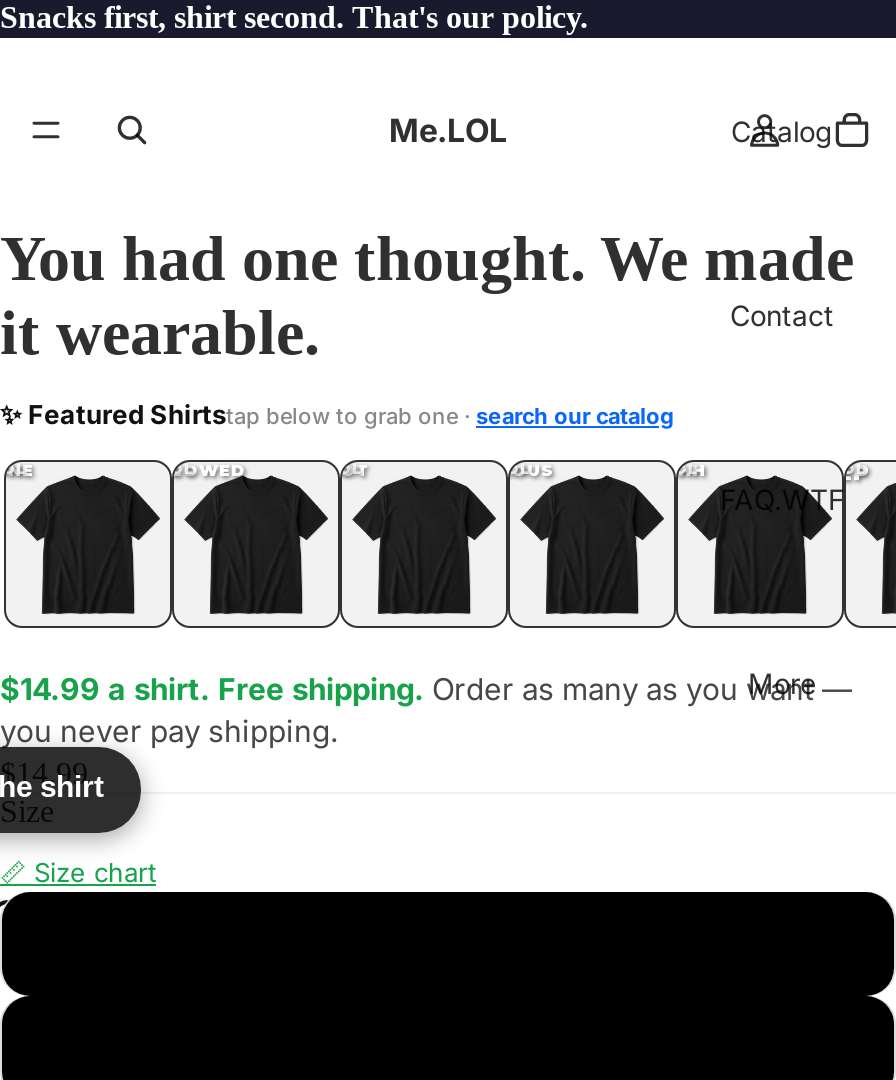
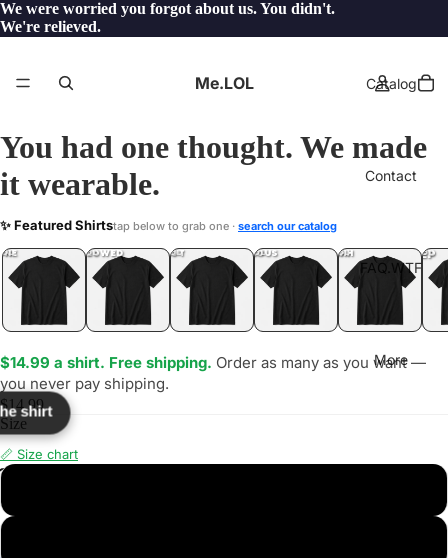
- Snacks first, shirt second. That's our policy.
+ We were worried you forgot about us. You didn't.
+ We're relieved.
